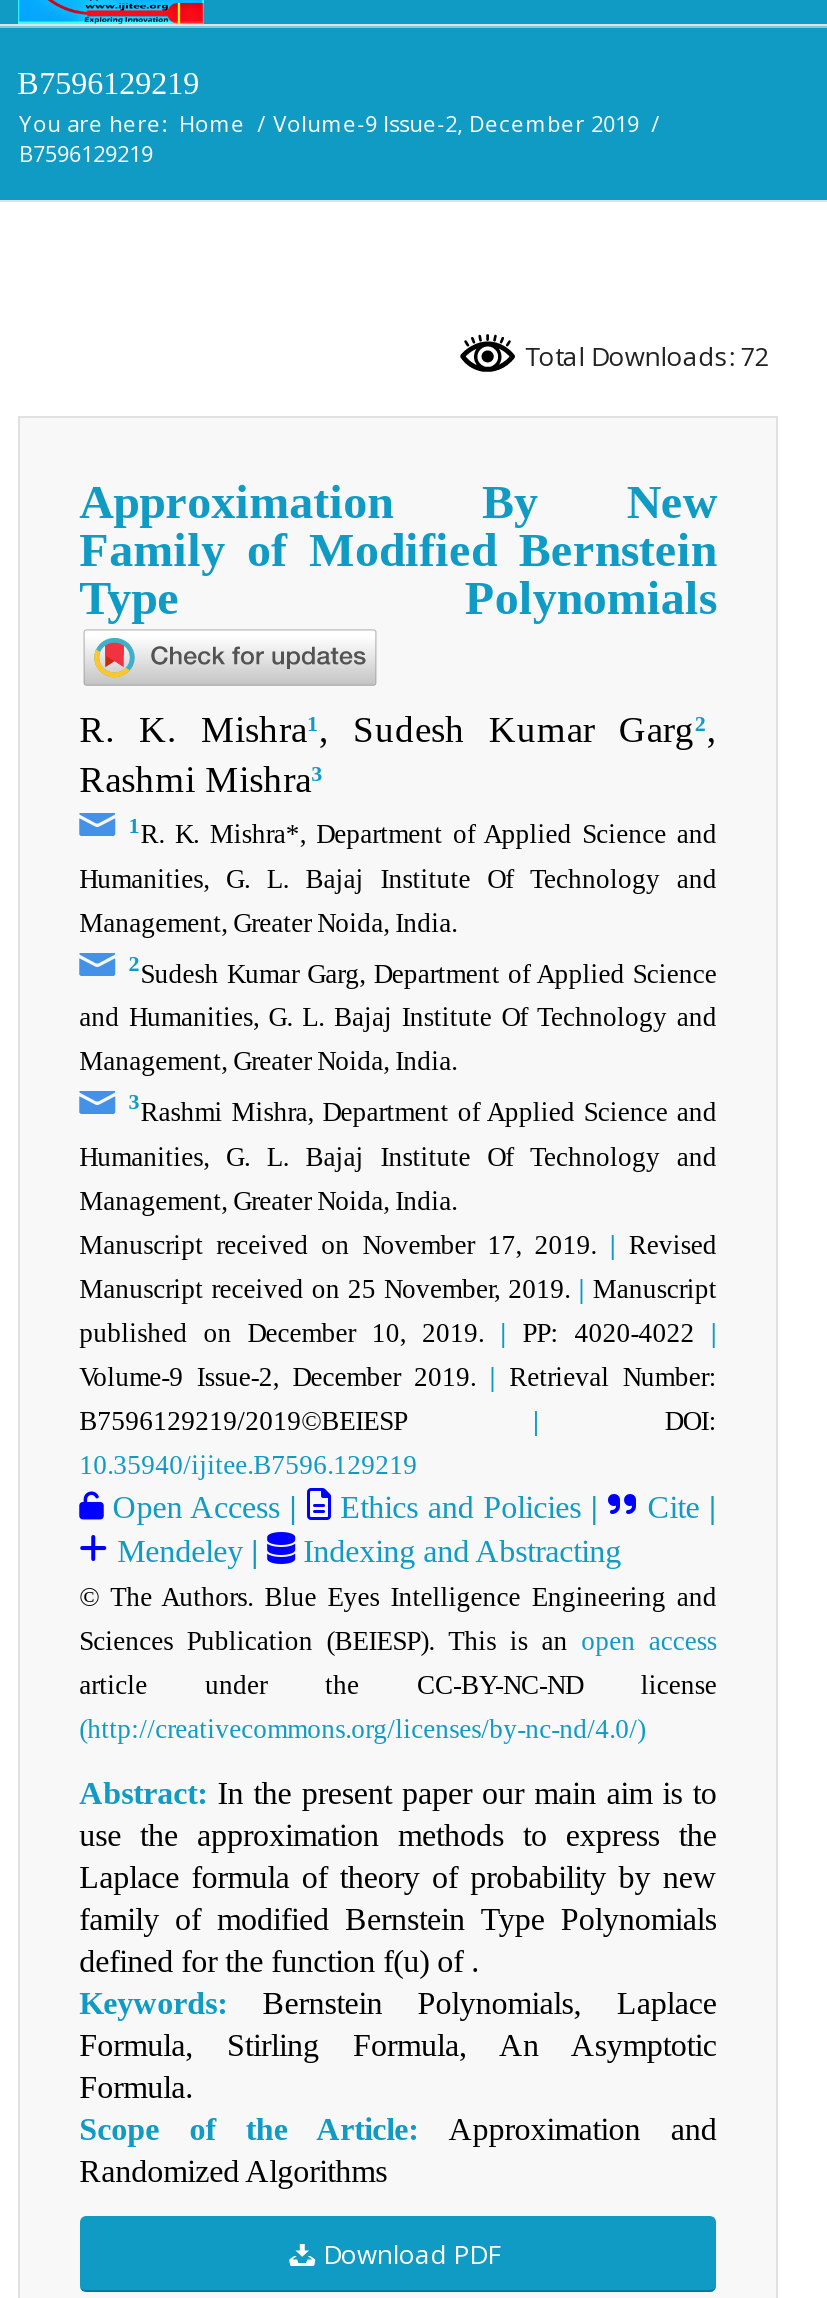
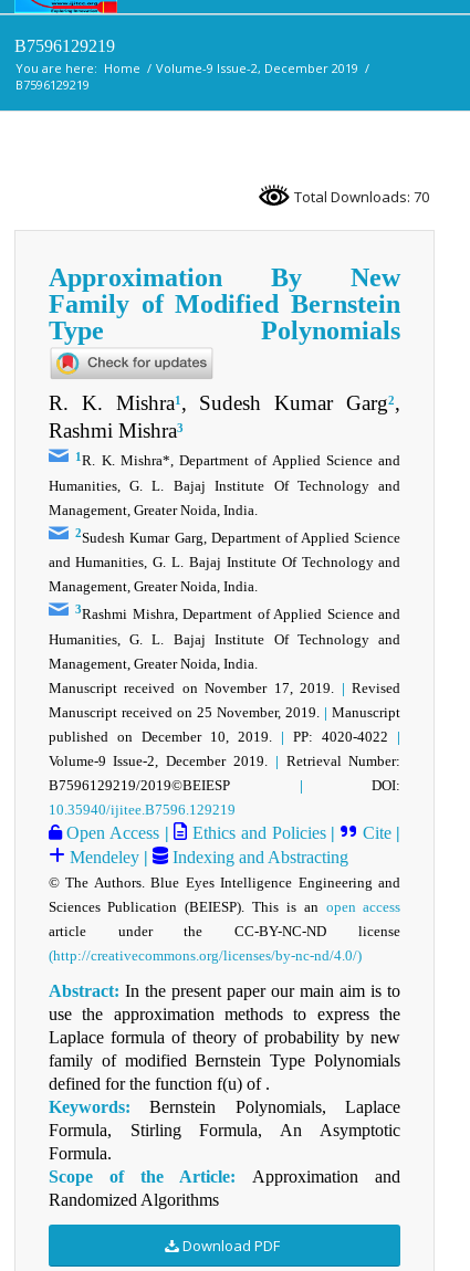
- Total Downloads: 72
+ Total Downloads: 70
